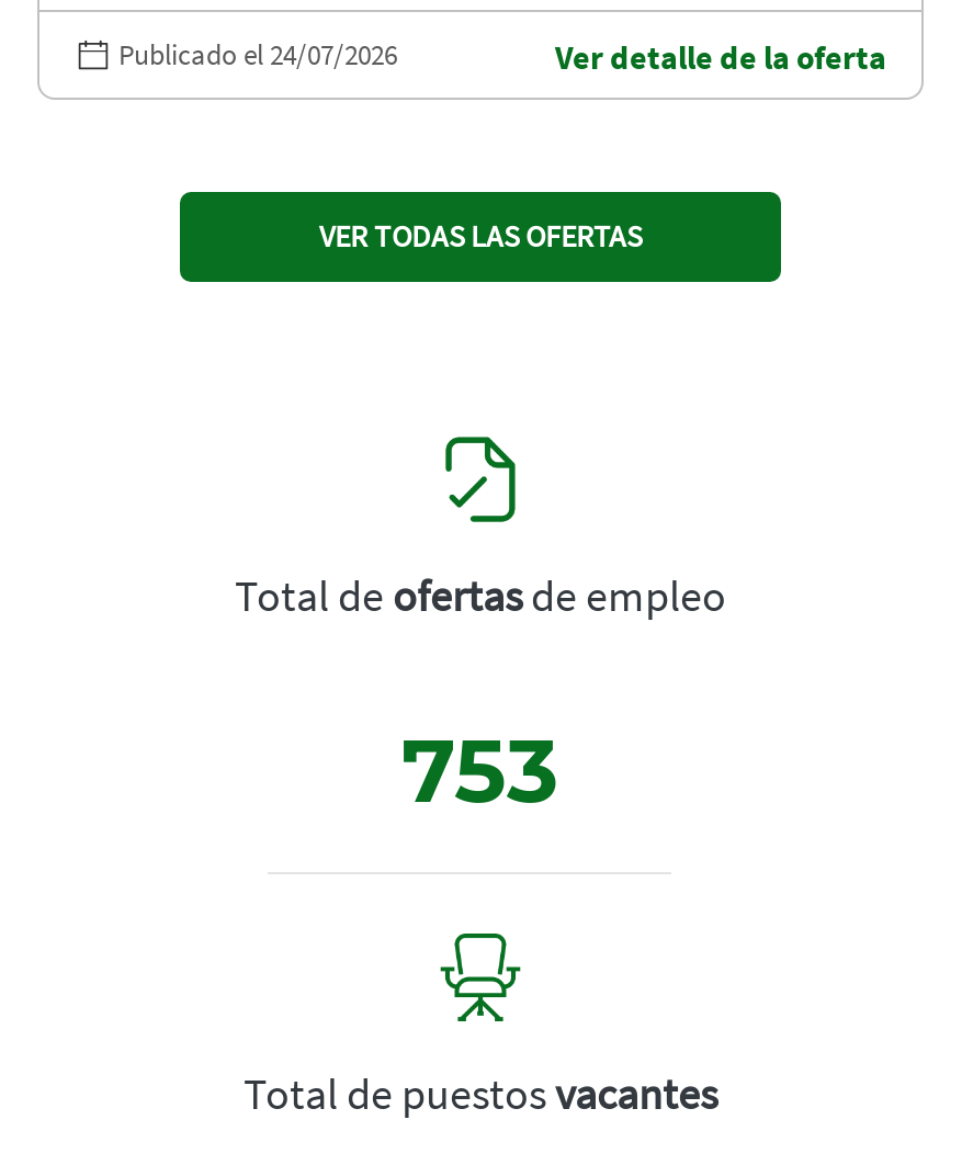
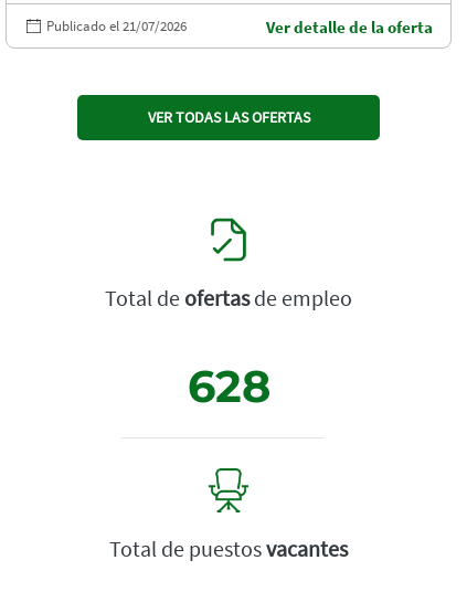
- Publicado el 24/07/2026
+ Publicado el 21/07/2026

- 753
+ 628
